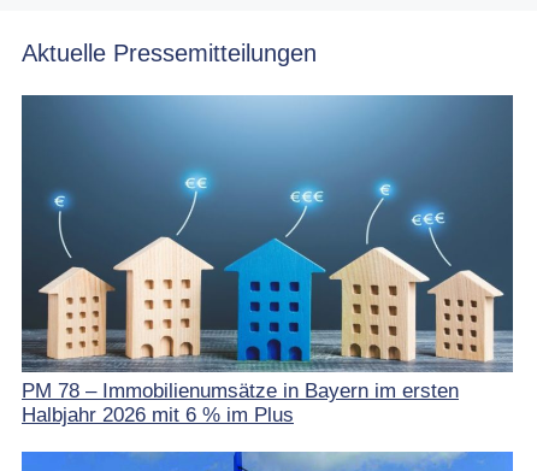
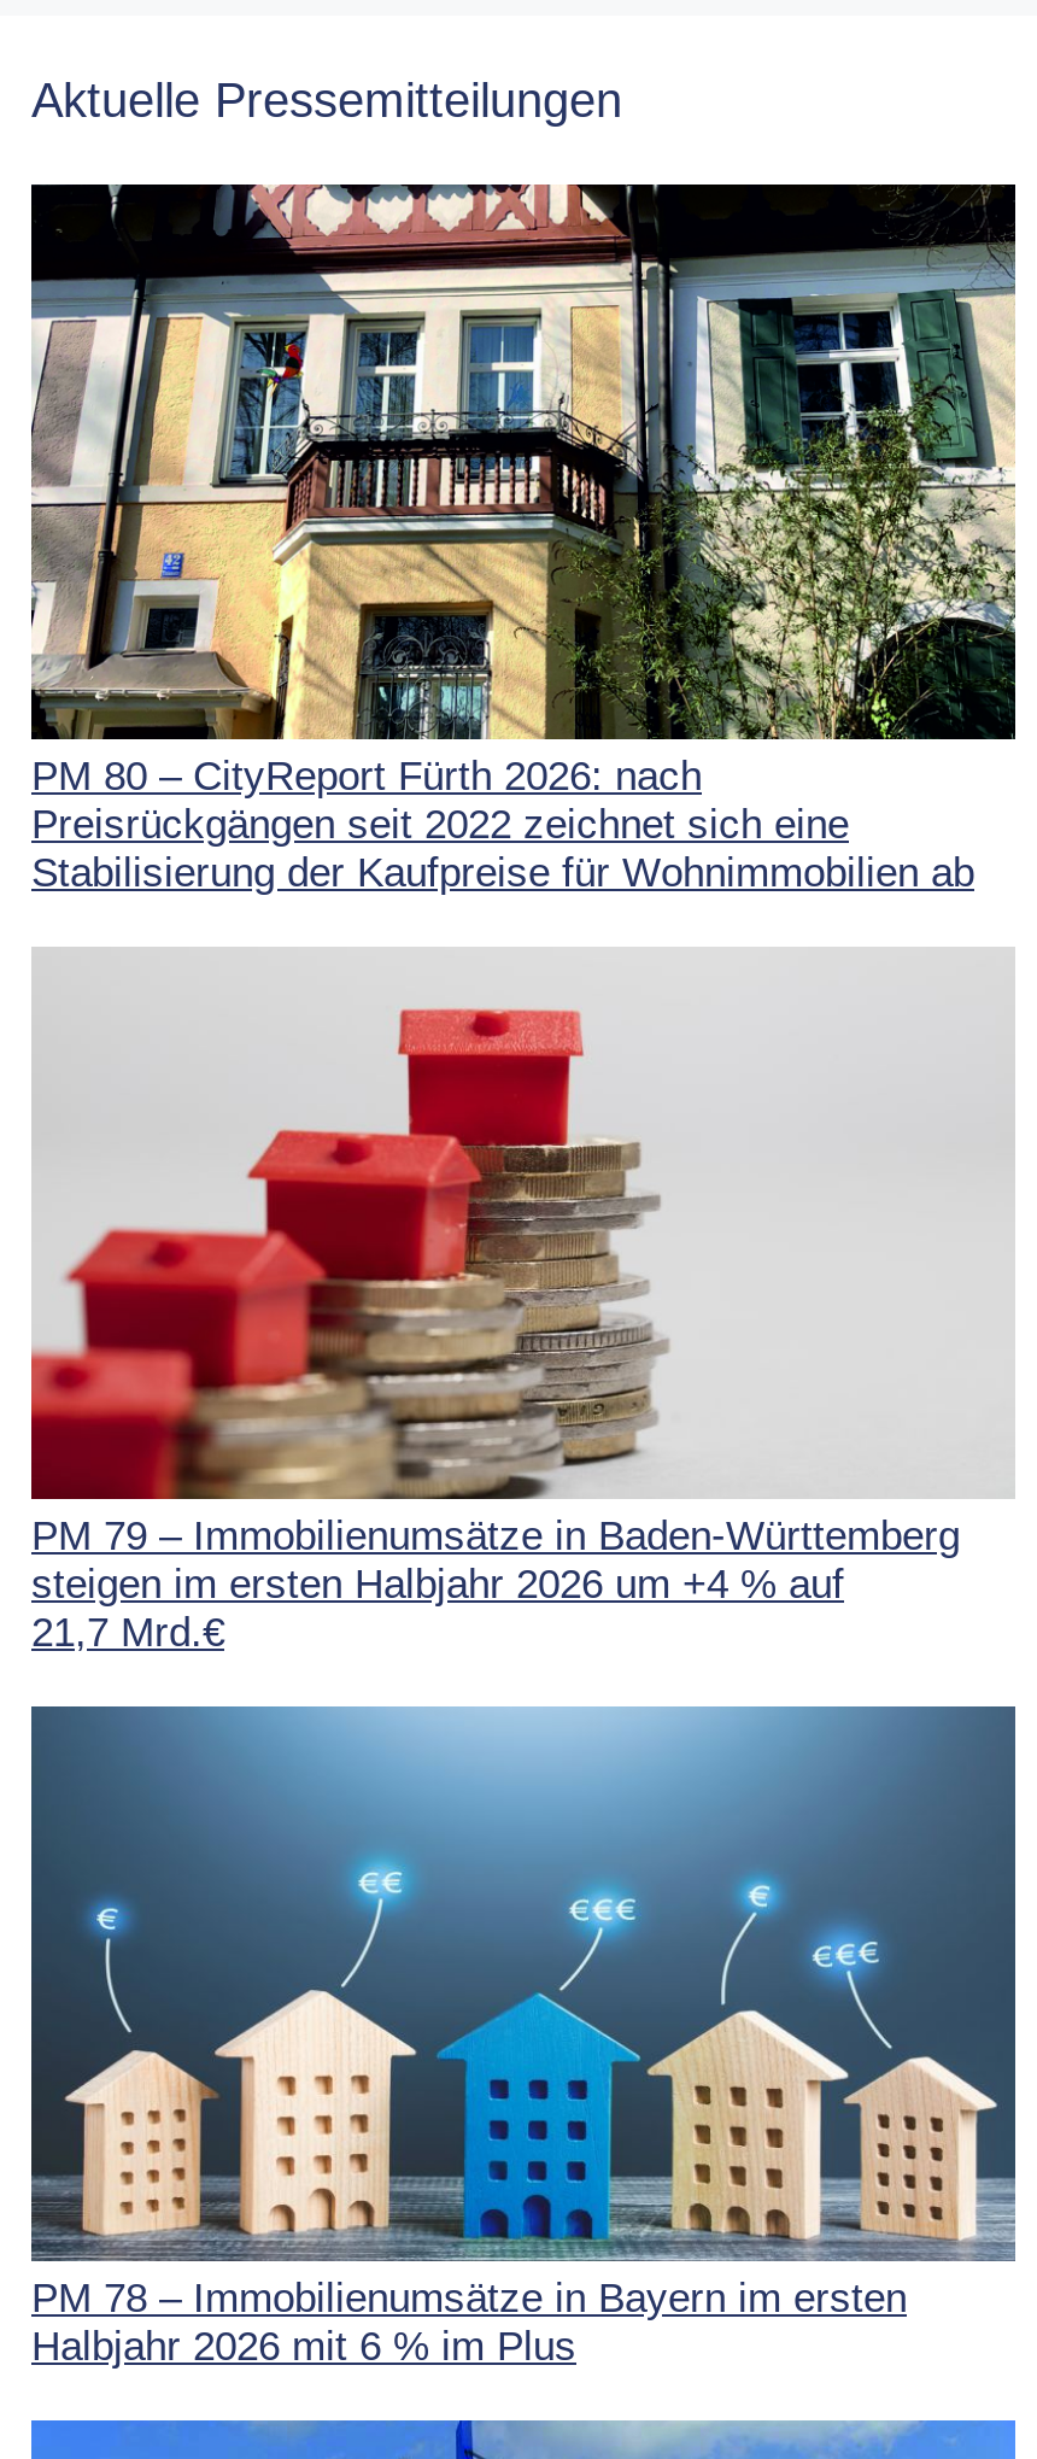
+ [image]
+ PM 80 – CityReport Fürth 2026: nach
+ Preisrückgängen seit 2022 zeichnet sich eine
+ Stabilisierung der Kaufpreise für Wohnimmobilien ab

+ [image]
+ PM 79 – Immobilienumsätze in Baden-Württemberg
+ steigen im ersten Halbjahr 2026 um +4 % auf
+ 21,7 Mrd.€
